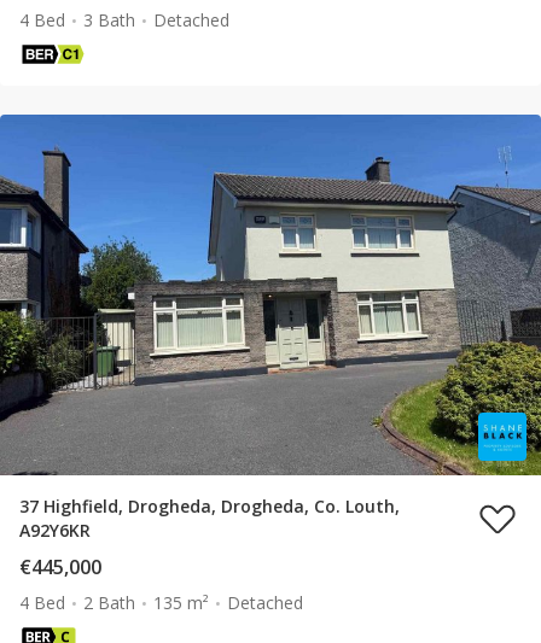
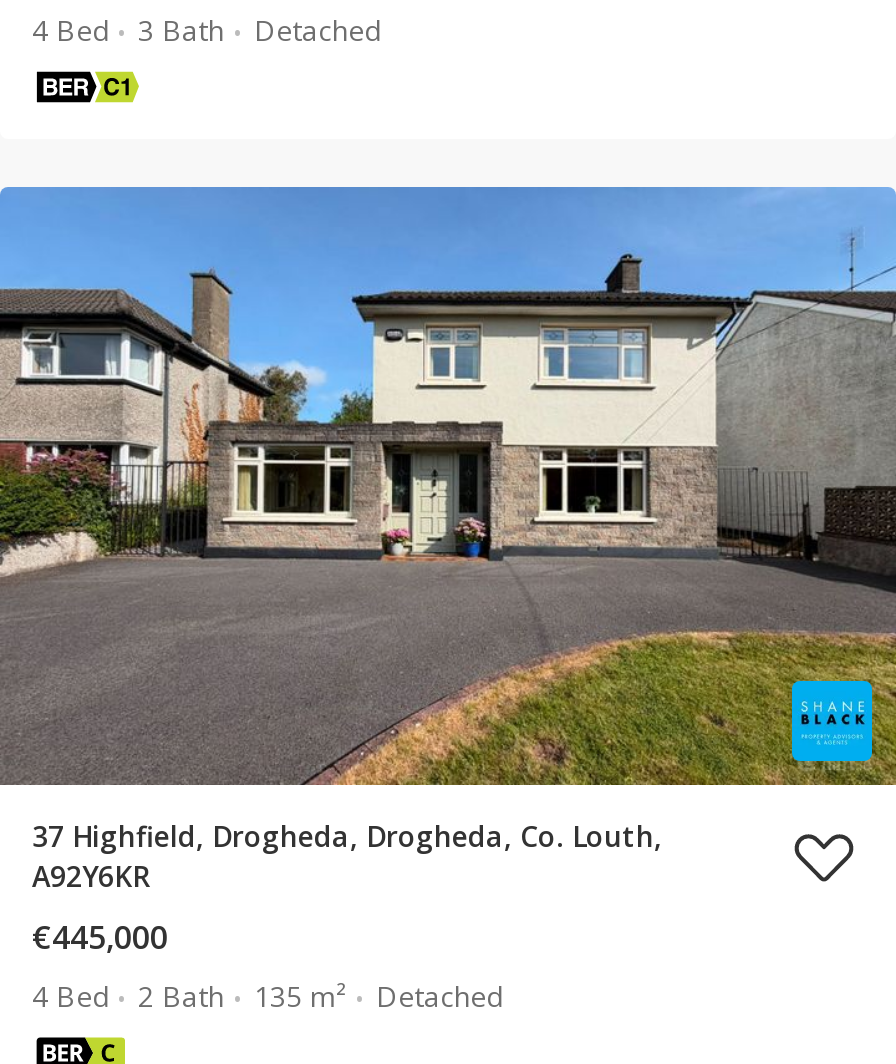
- [image]
+ [image]
